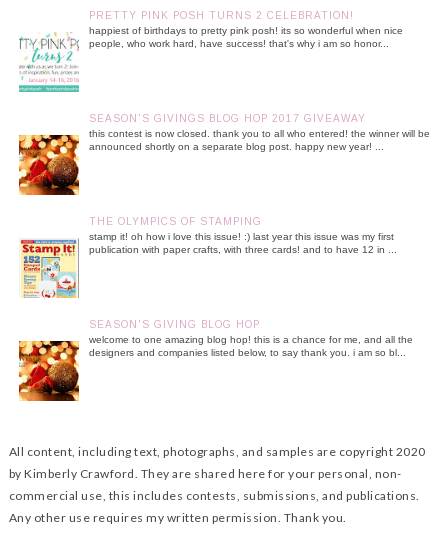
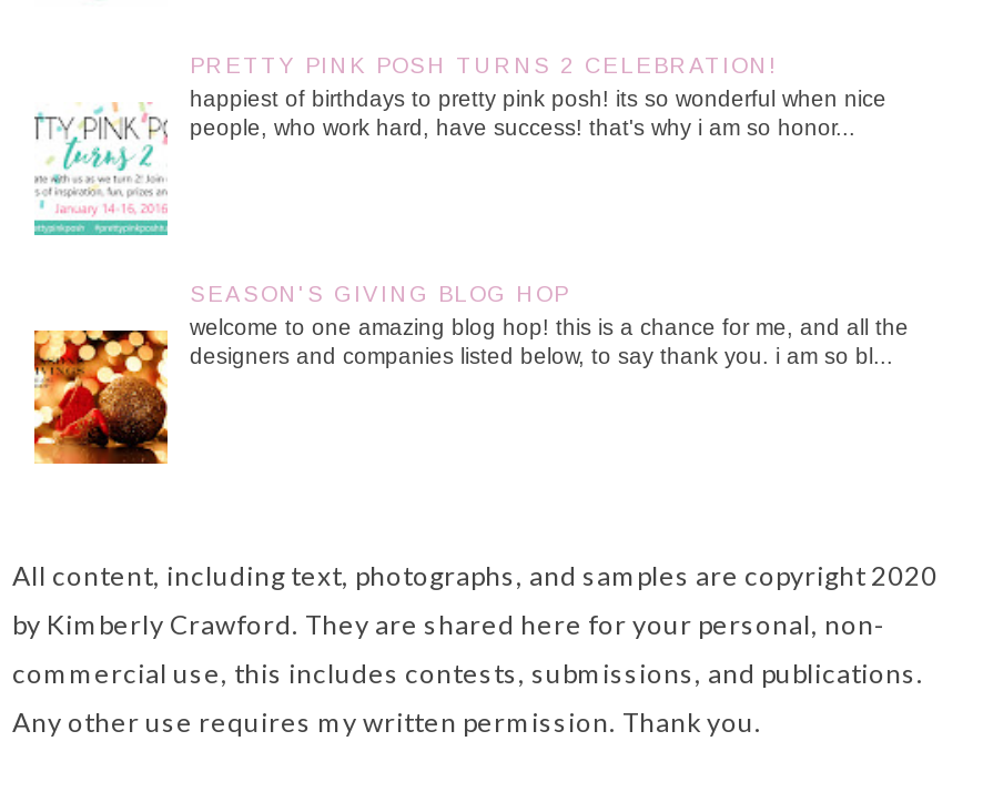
- SEASON'S GIVINGS BLOG HOP 2017 GIVEAWAY
- this contest is now closed. thank you to all who entered! the winner will be
- announced shortly on a separate blog post. happy new year! ...

- [image]
- THE OLYMPICS OF STAMPING
- stamp it! oh how i love this issue! :) last year this issue was my first
- publication with paper crafts, with three cards! and to have 12 in ...
